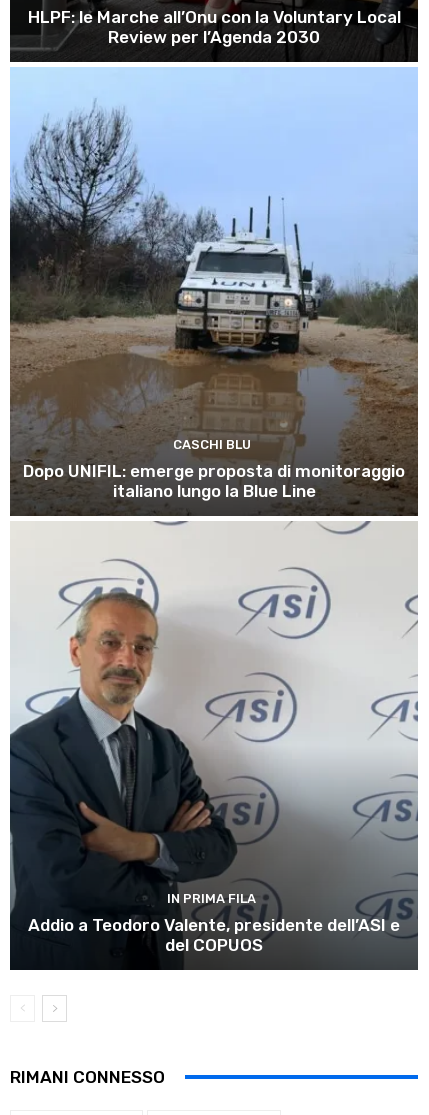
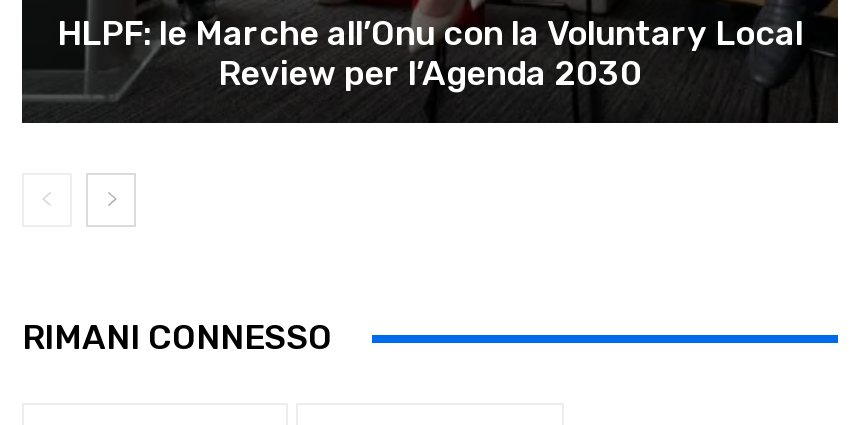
- [image]
- CASCHI BLU
- Dopo UNIFIL: emerge proposta di monitoraggio
- italiano lungo la Blue Line

- [image]
- IN PRIMA FILA
- Addio a Teodoro Valente, presidente dell’ASI e
- del COPUOS
